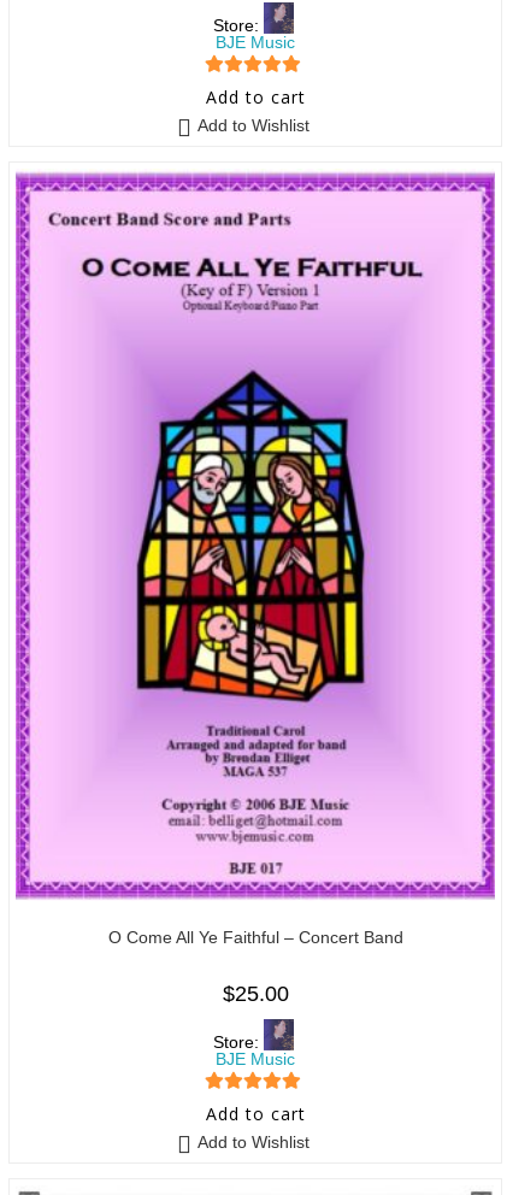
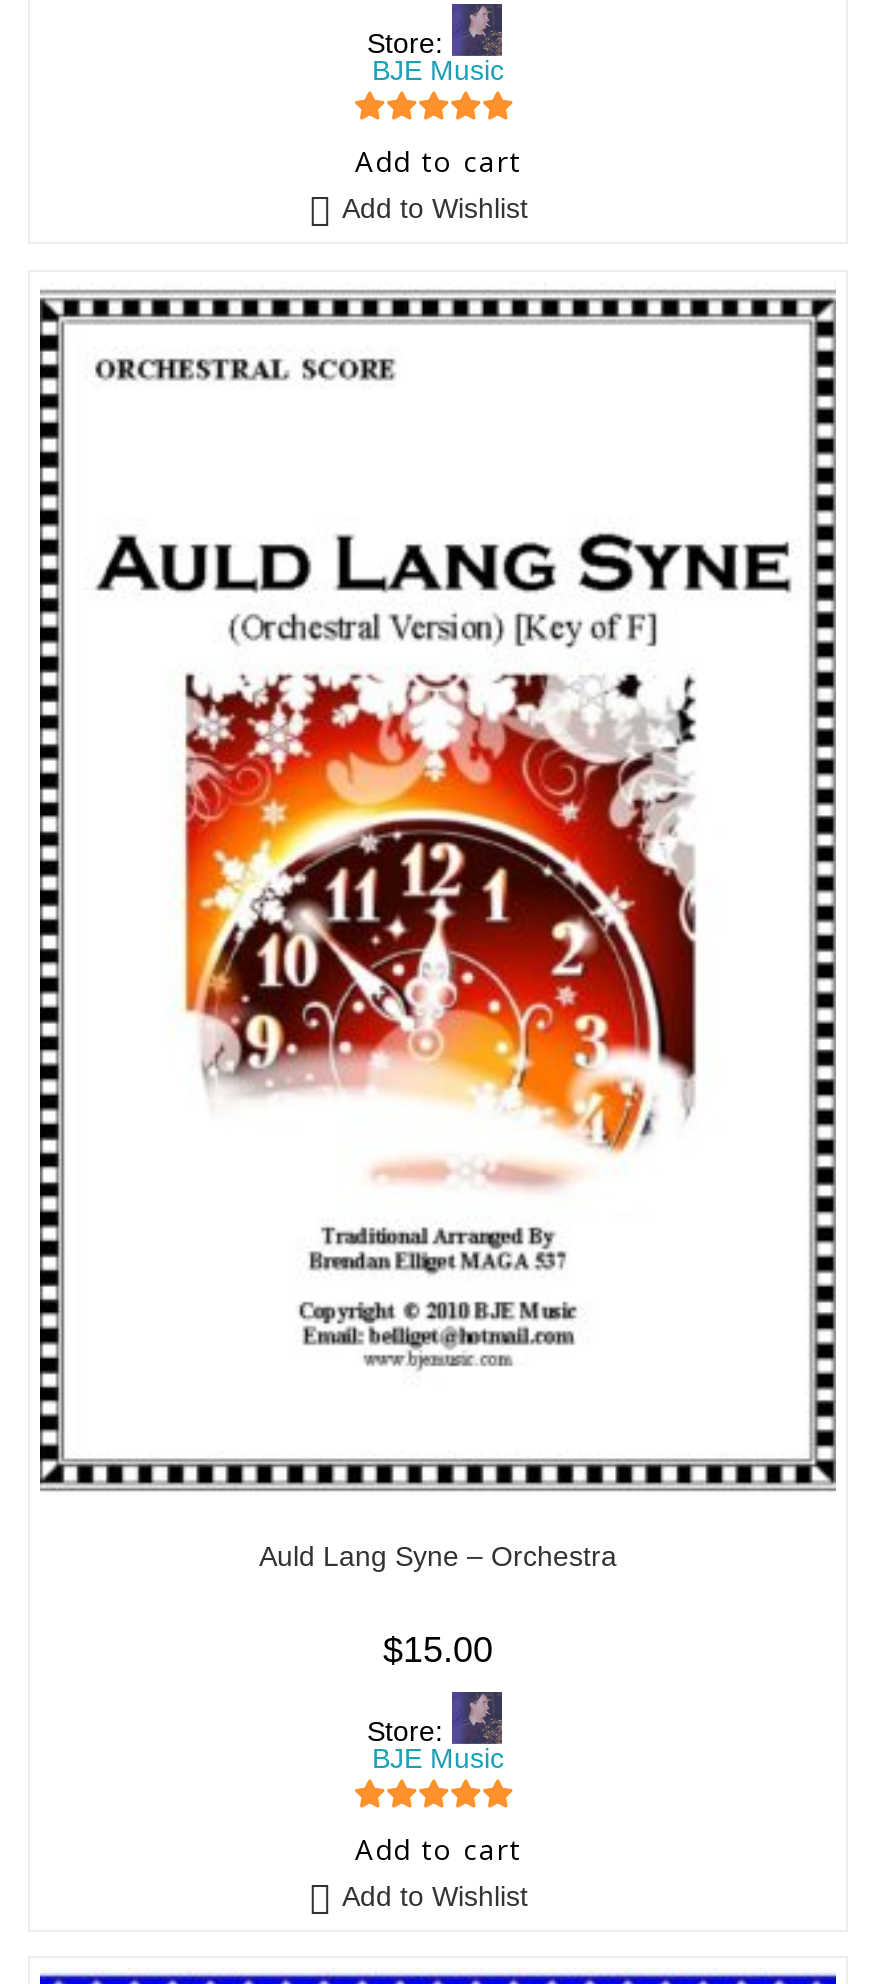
- [image]
- O Come All Ye Faithful – Concert Band
+ [image]
+ Auld Lang Syne – Orchestra

- $25.00
+ $15.00
